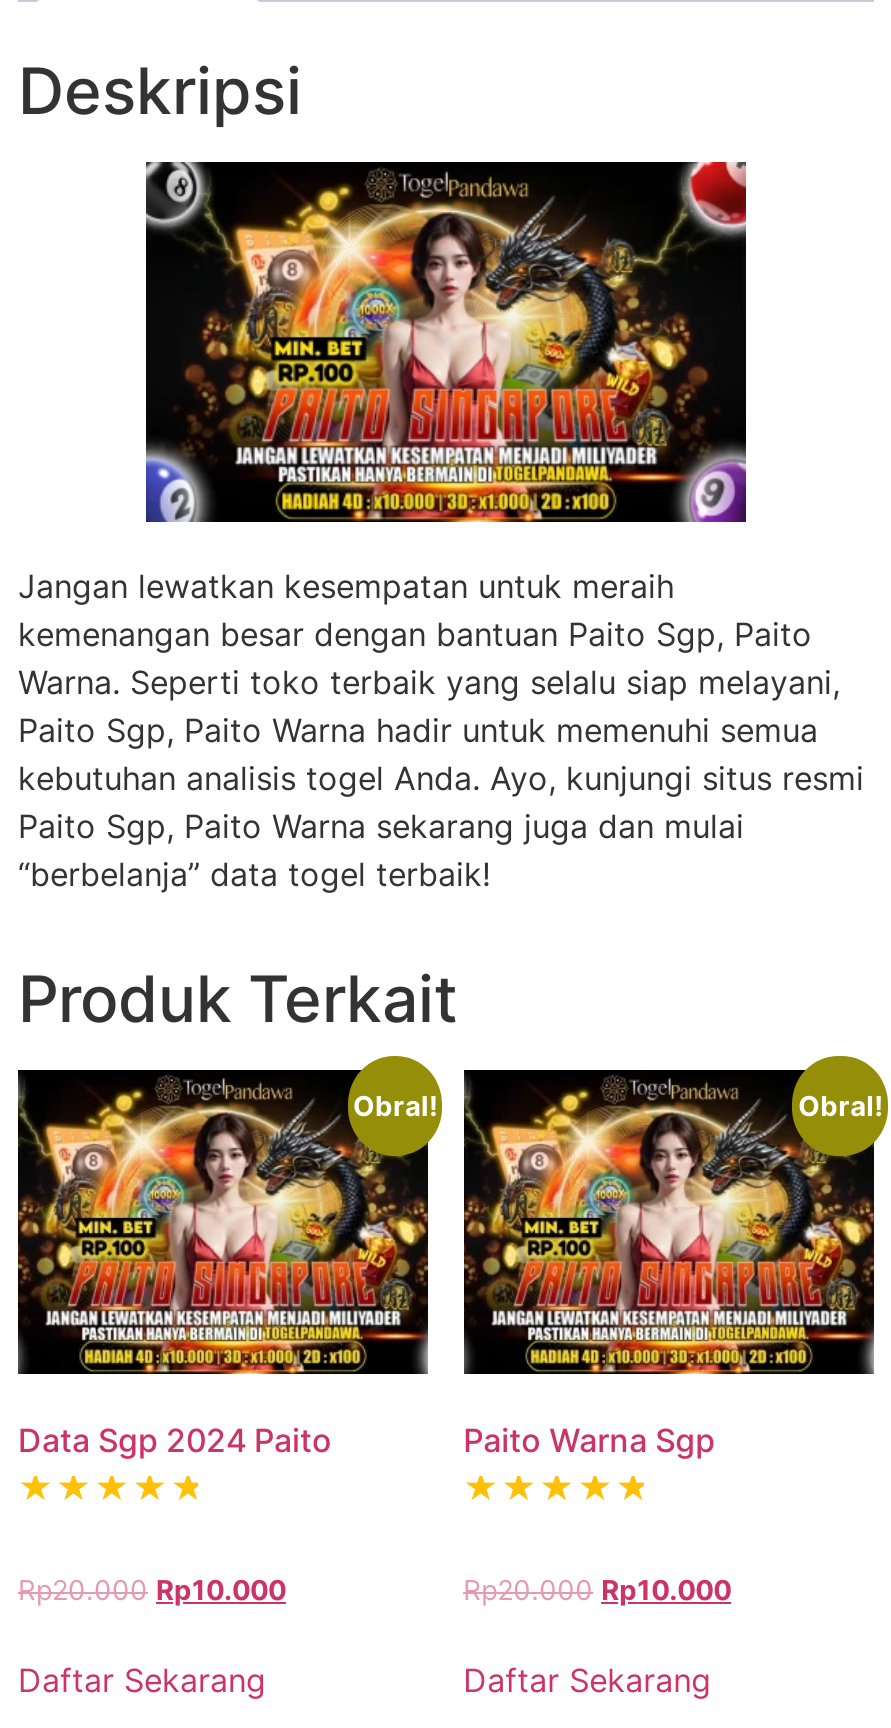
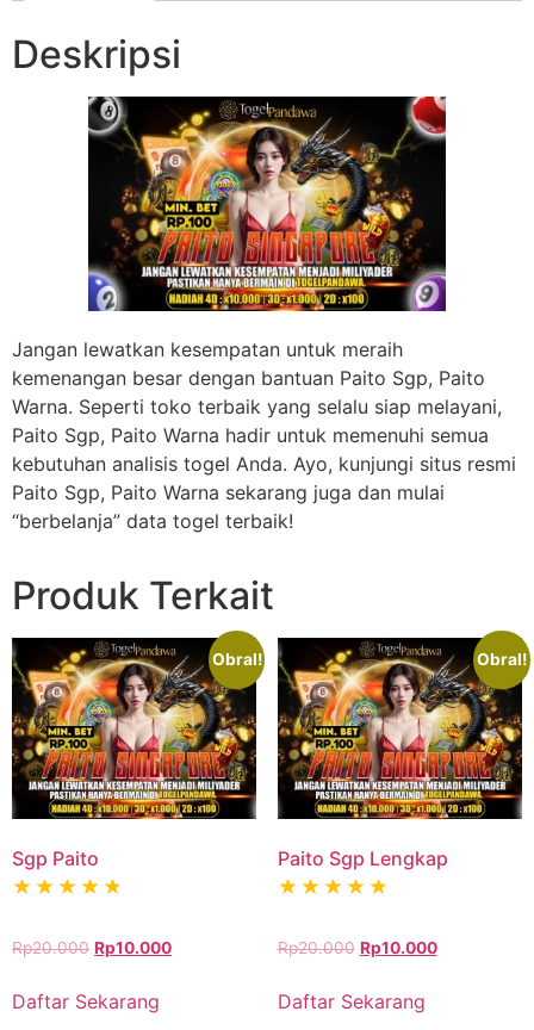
- Data Sgp 2024 Paito
+ Sgp Paito

- Paito Warna Sgp
+ Paito Sgp Lengkap
